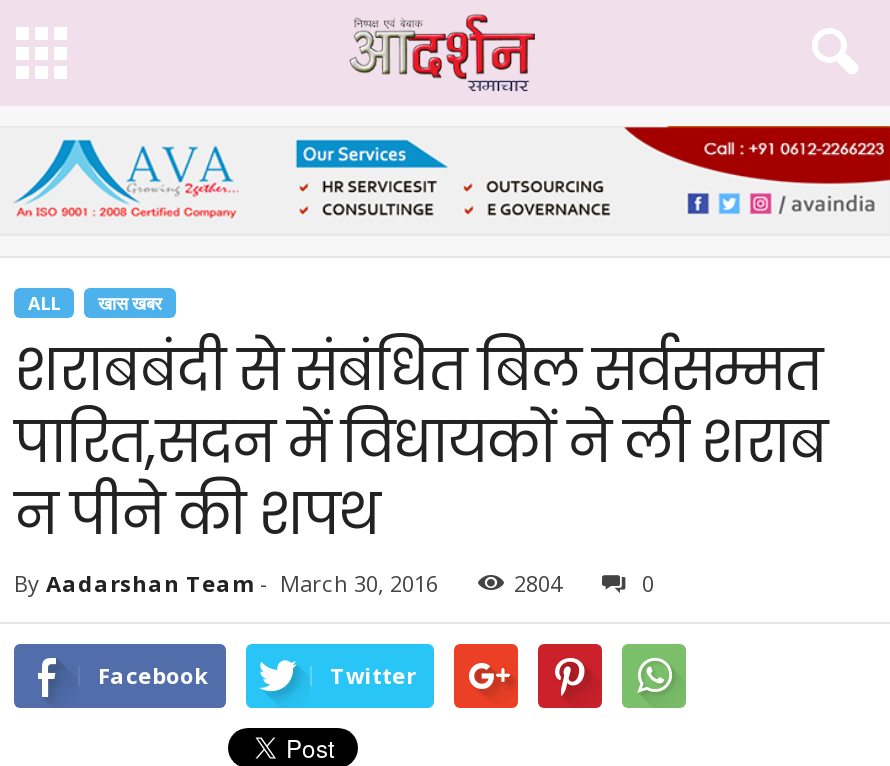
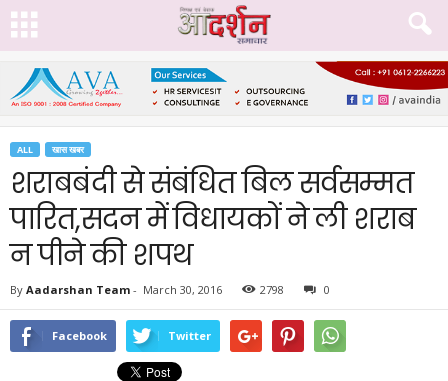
- 2804
+ 2798
